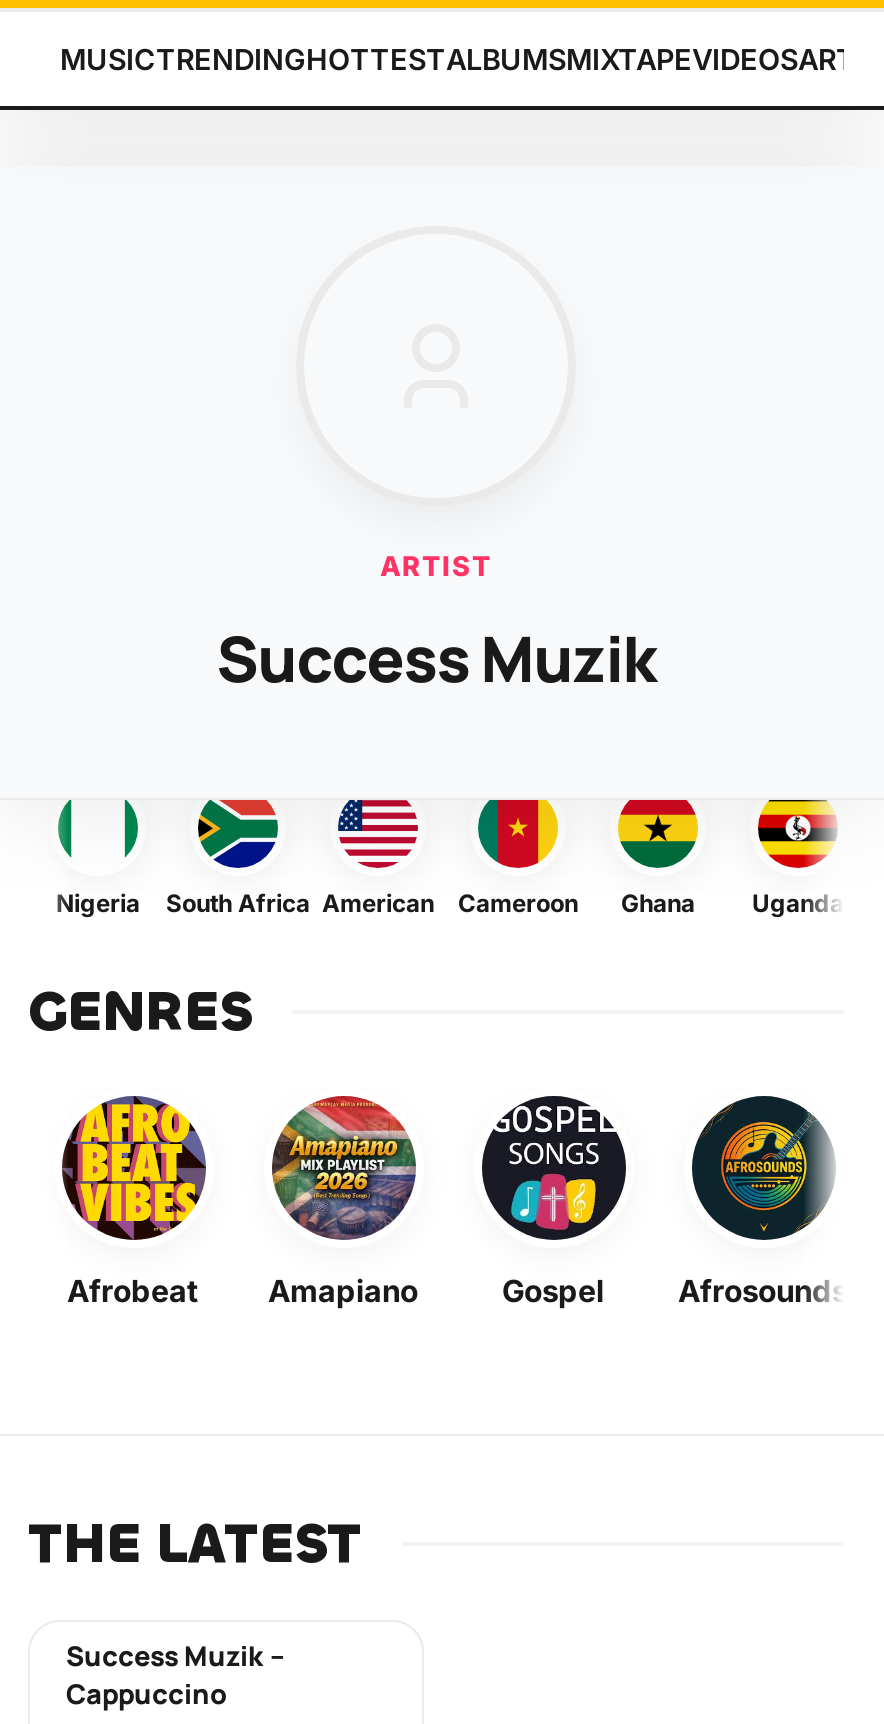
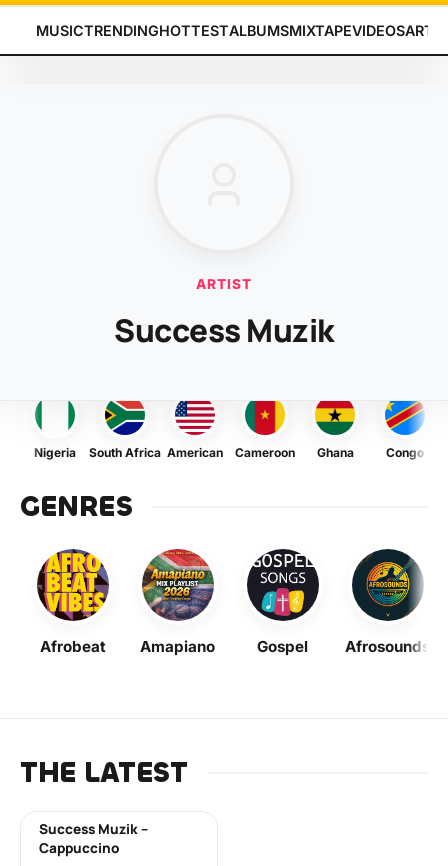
- [image]
- Uganda
+ [image]
+ Congo
